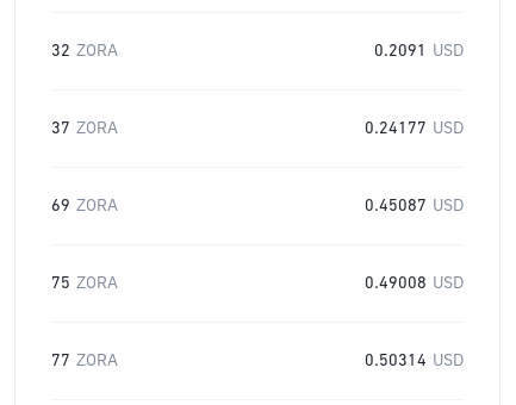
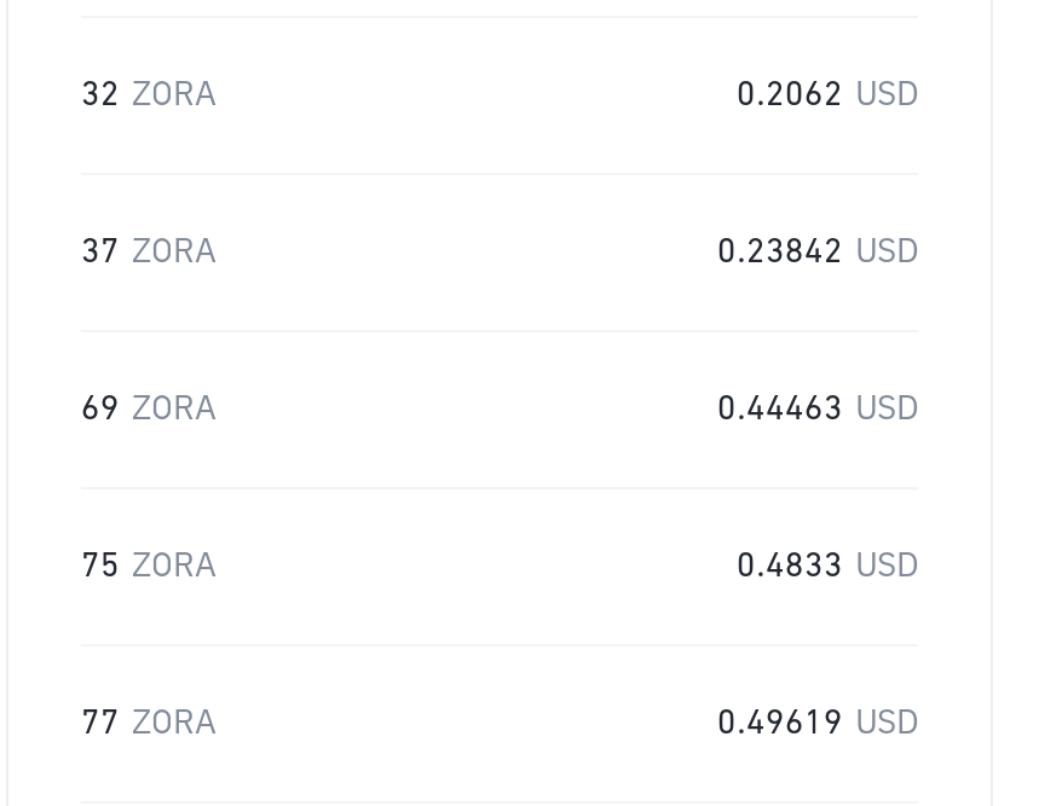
- 0.2091 USD
+ 0.2062 USD

- 0.24177 USD
+ 0.23842 USD

- 0.45087 USD
+ 0.44463 USD

- 0.49008 USD
+ 0.4833 USD

- 0.50314 USD
+ 0.49619 USD
